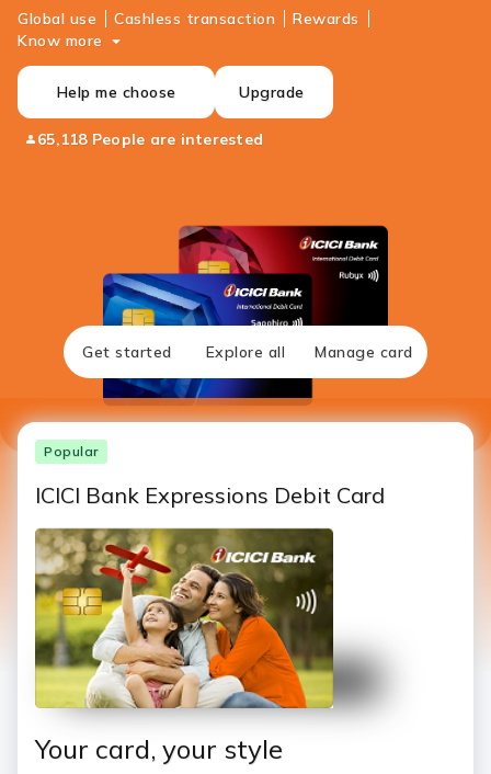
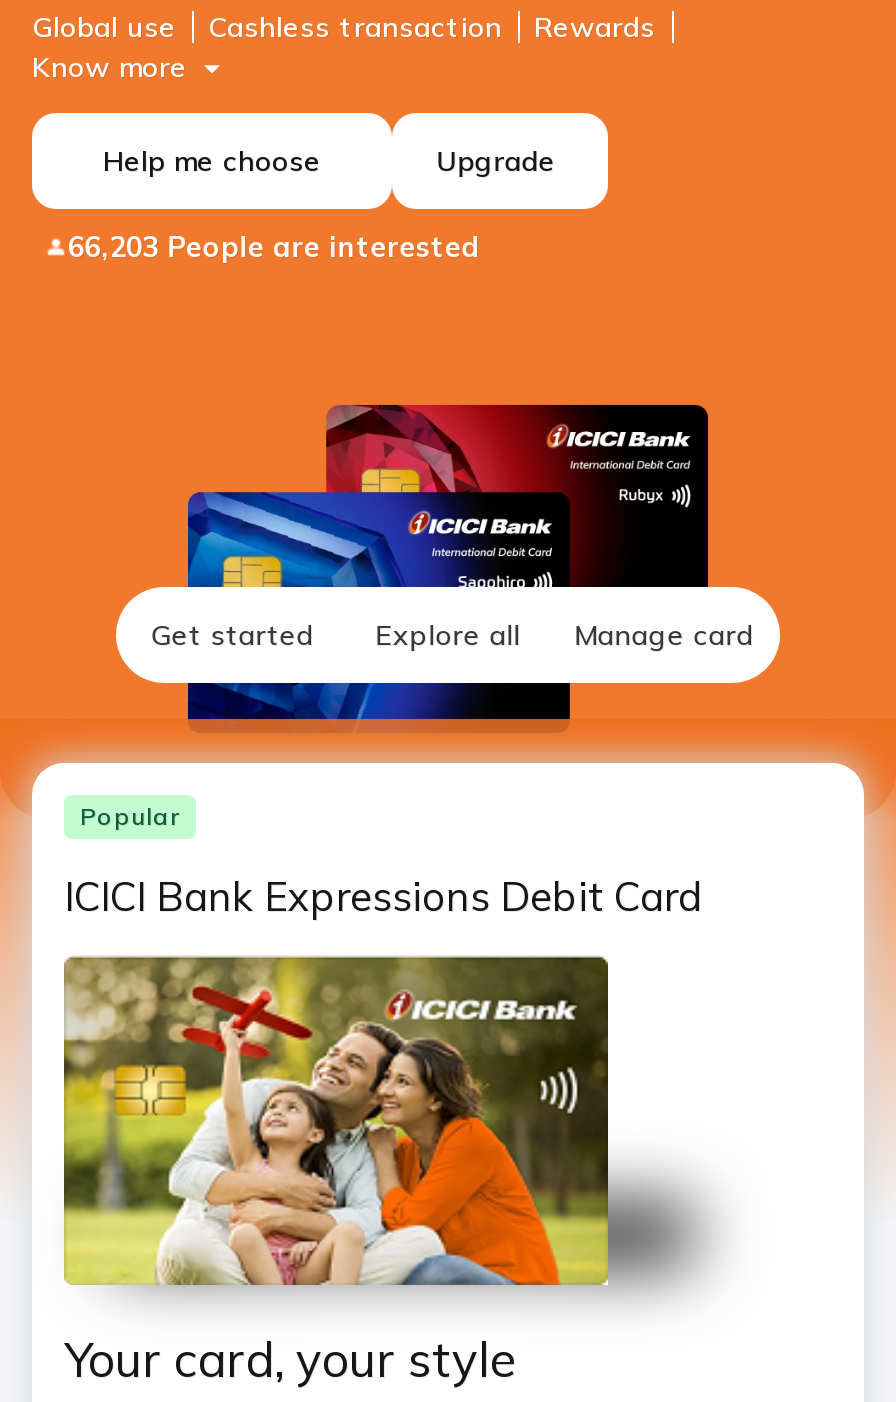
- 65,118 People are interested
+ 66,203 People are interested
